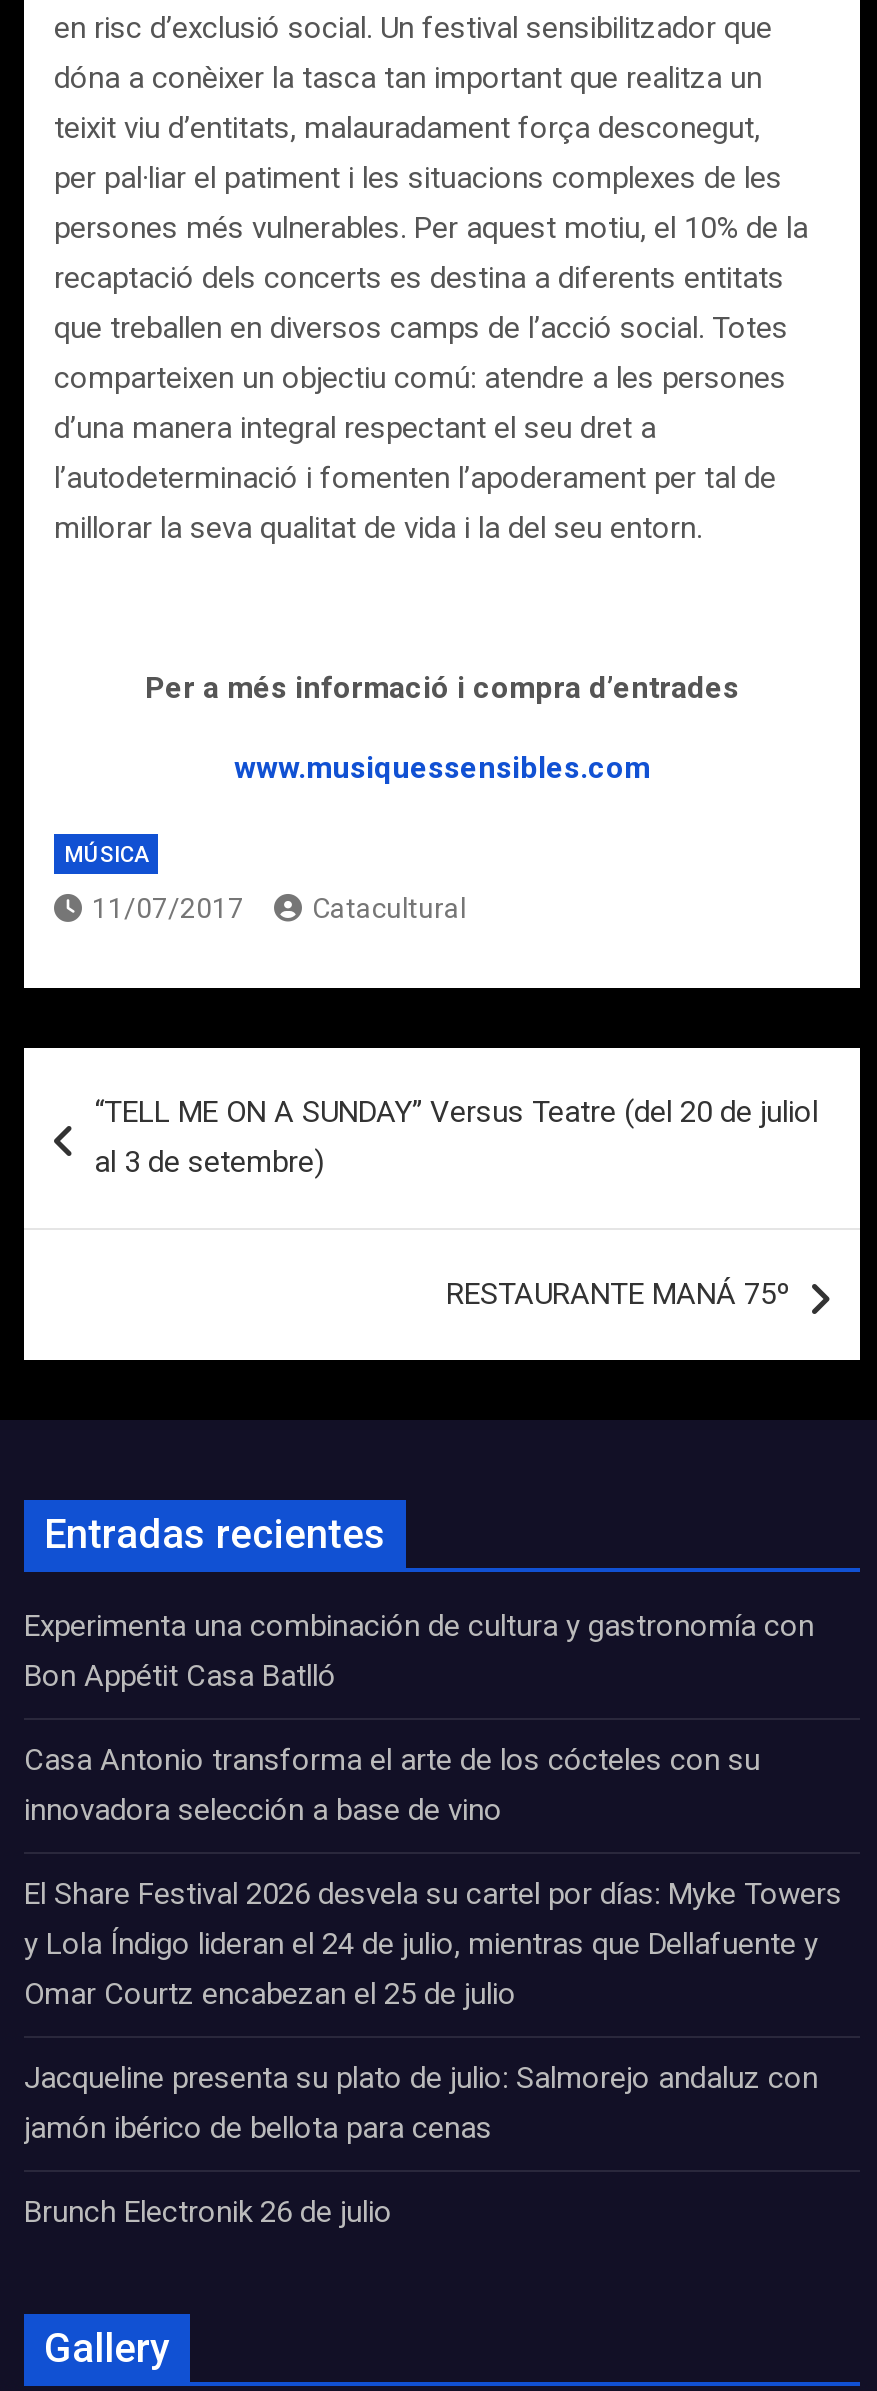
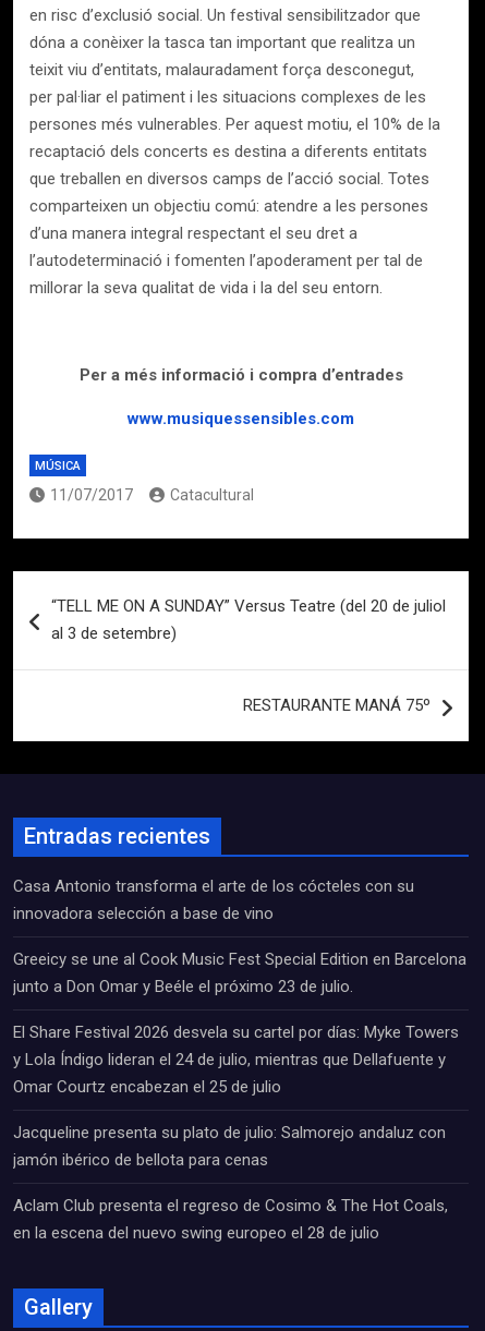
- Experimenta una combinación de cultura y gastronomía con
- Bon Appétit Casa Batlló

moved up: Casa Antonio transforma el arte de los cócteles con su | innovadora selección a base de vino

+ Greeicy se une al Cook Music Fest Special Edition en Barcelona
+ junto a Don Omar y Beéle el próximo 23 de julio.

- Brunch Electronik 26 de julio
+ Aclam Club presenta el regreso de Cosimo & The Hot Coals,
+ en la escena del nuevo swing europeo el 28 de julio
